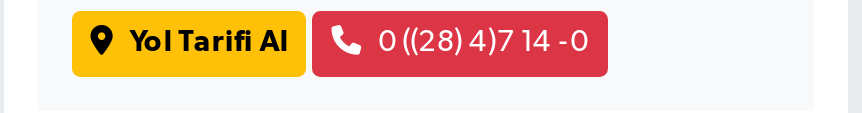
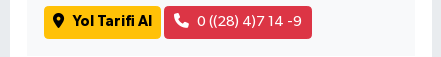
- 0 ((28) 4)7 14 -0
+ 0 ((28) 4)7 14 -9
